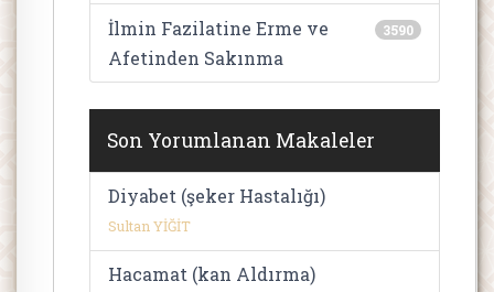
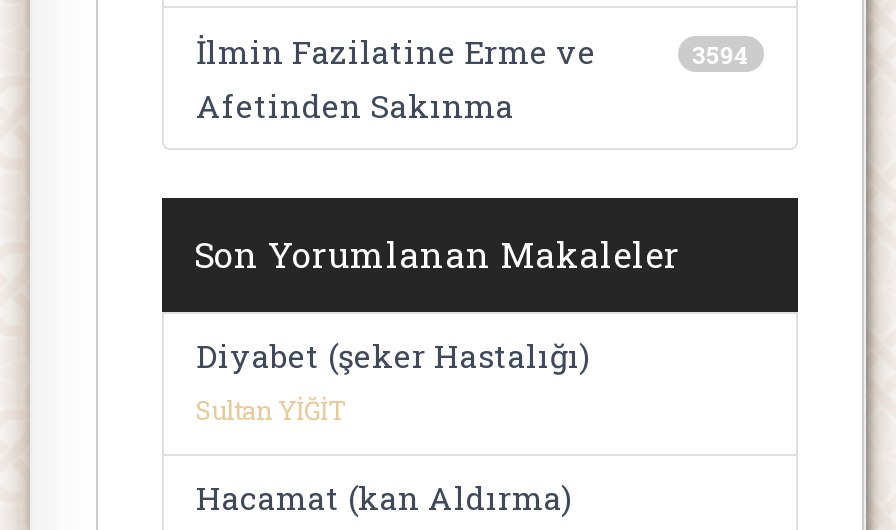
- 3590
+ 3594
